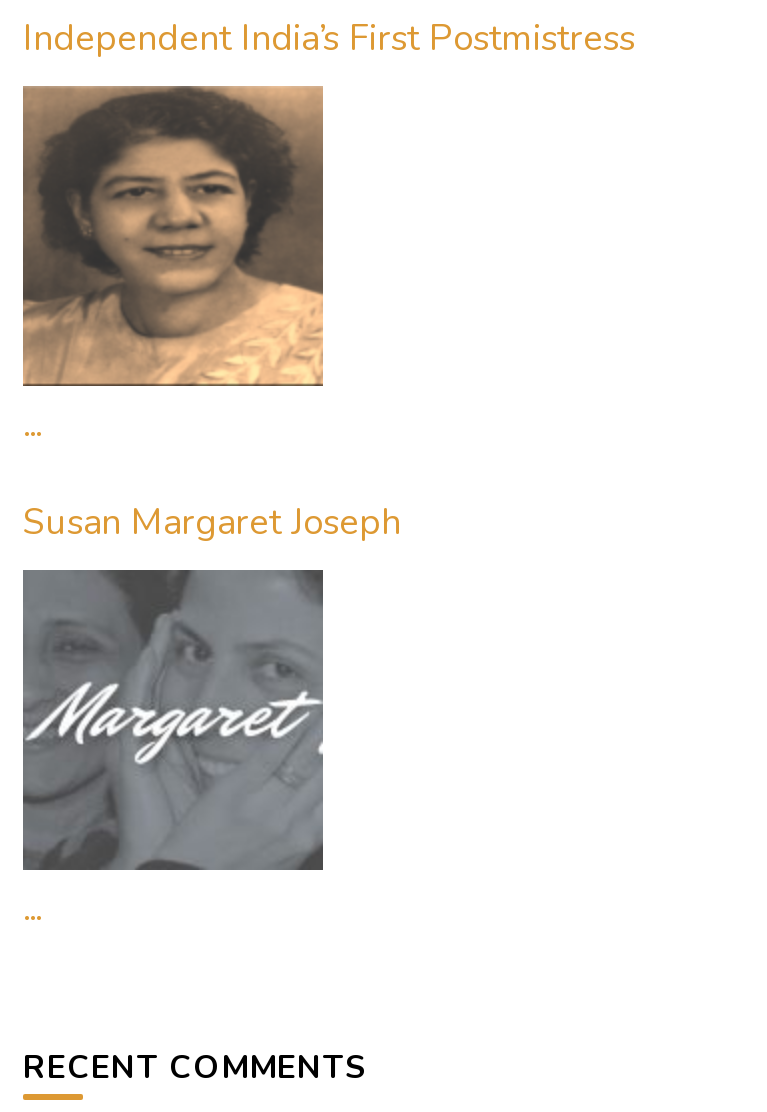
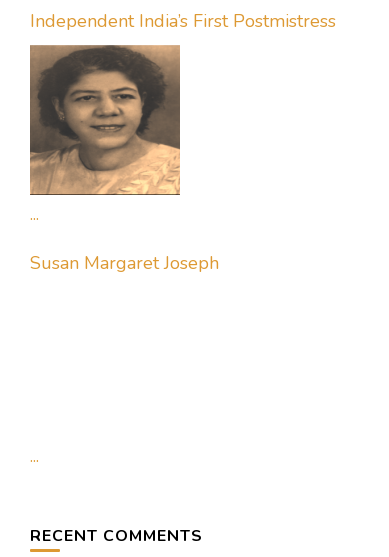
- [image]
